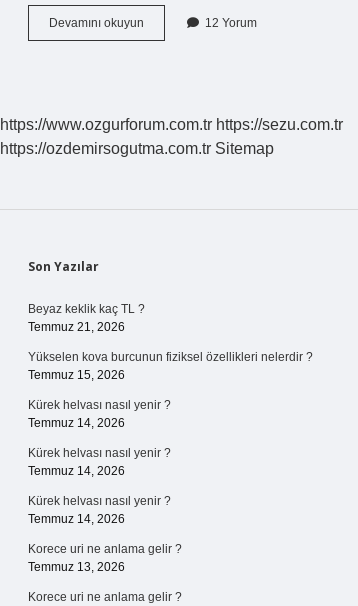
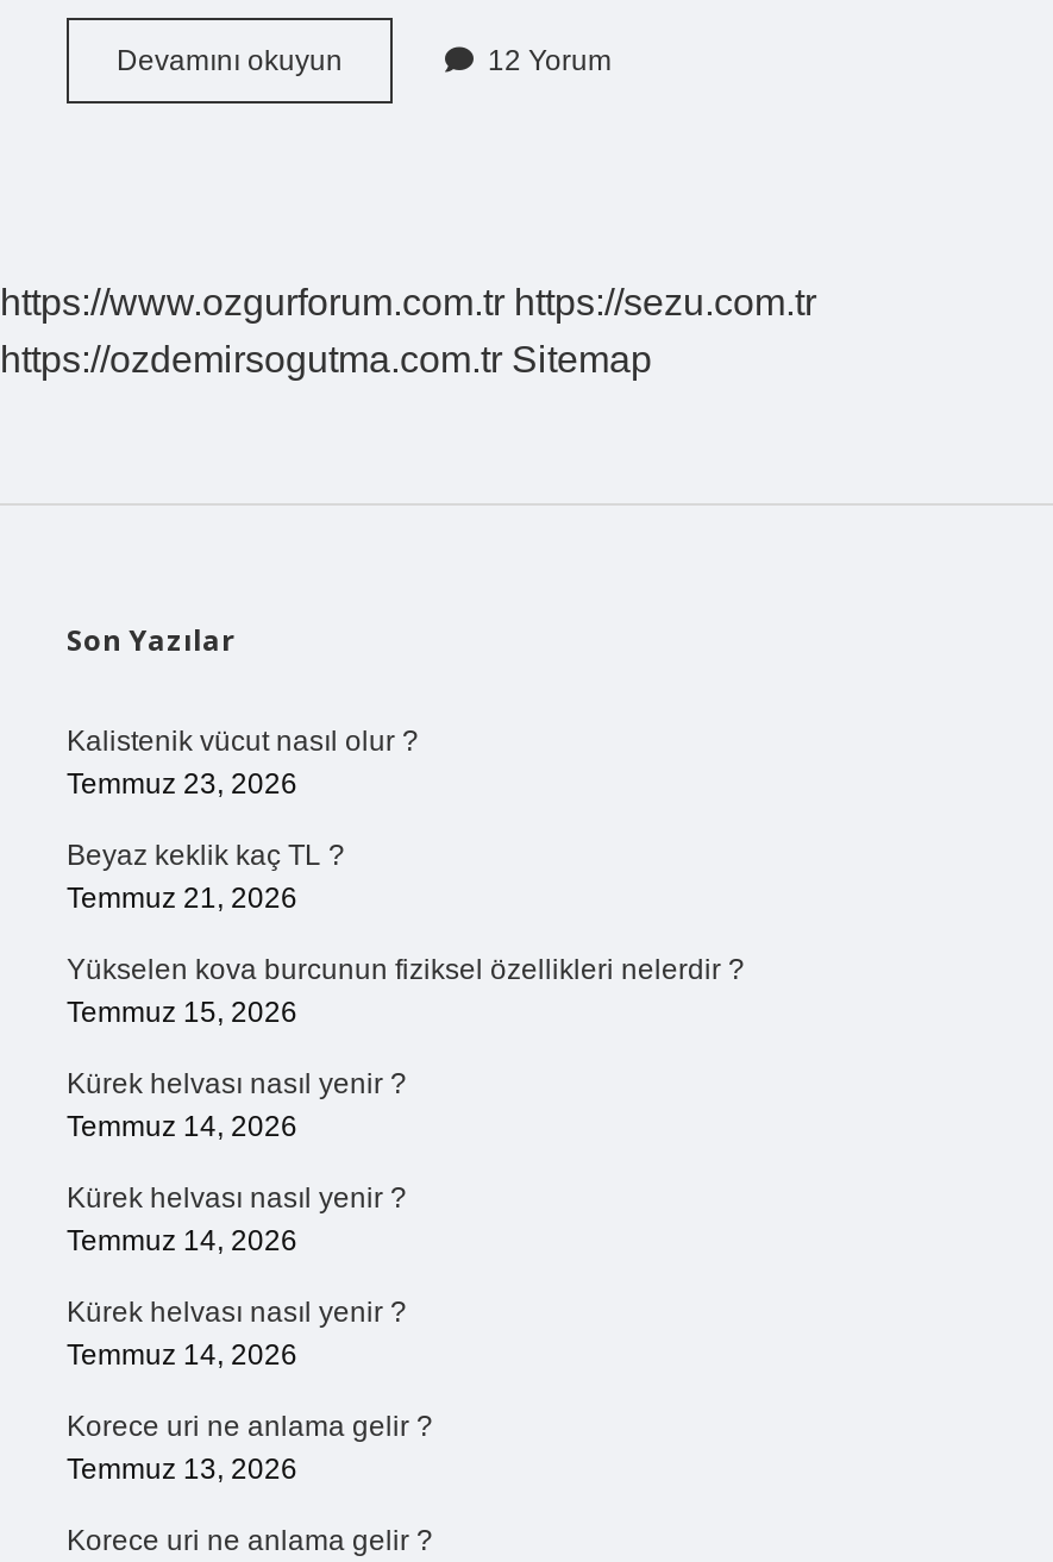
+ Kalistenik vücut nasıl olur ?
+ Temmuz 23, 2026
